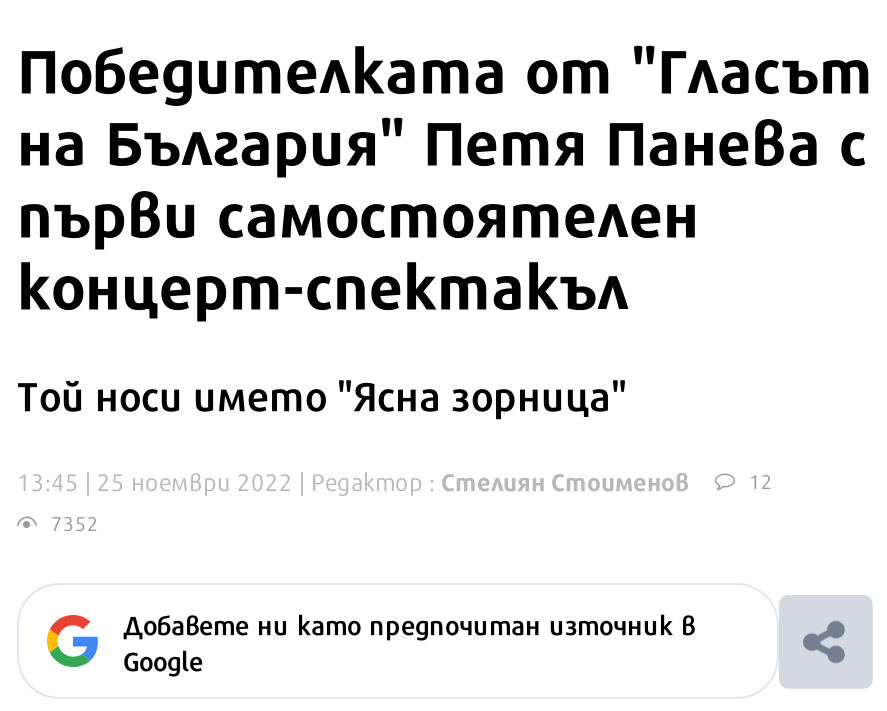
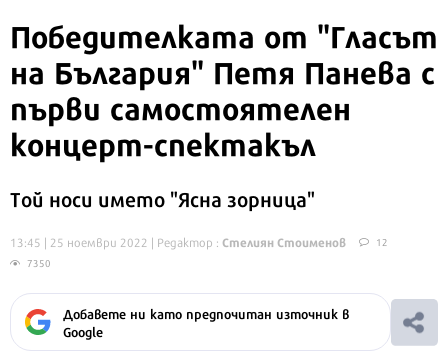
- 7352
+ 7350
